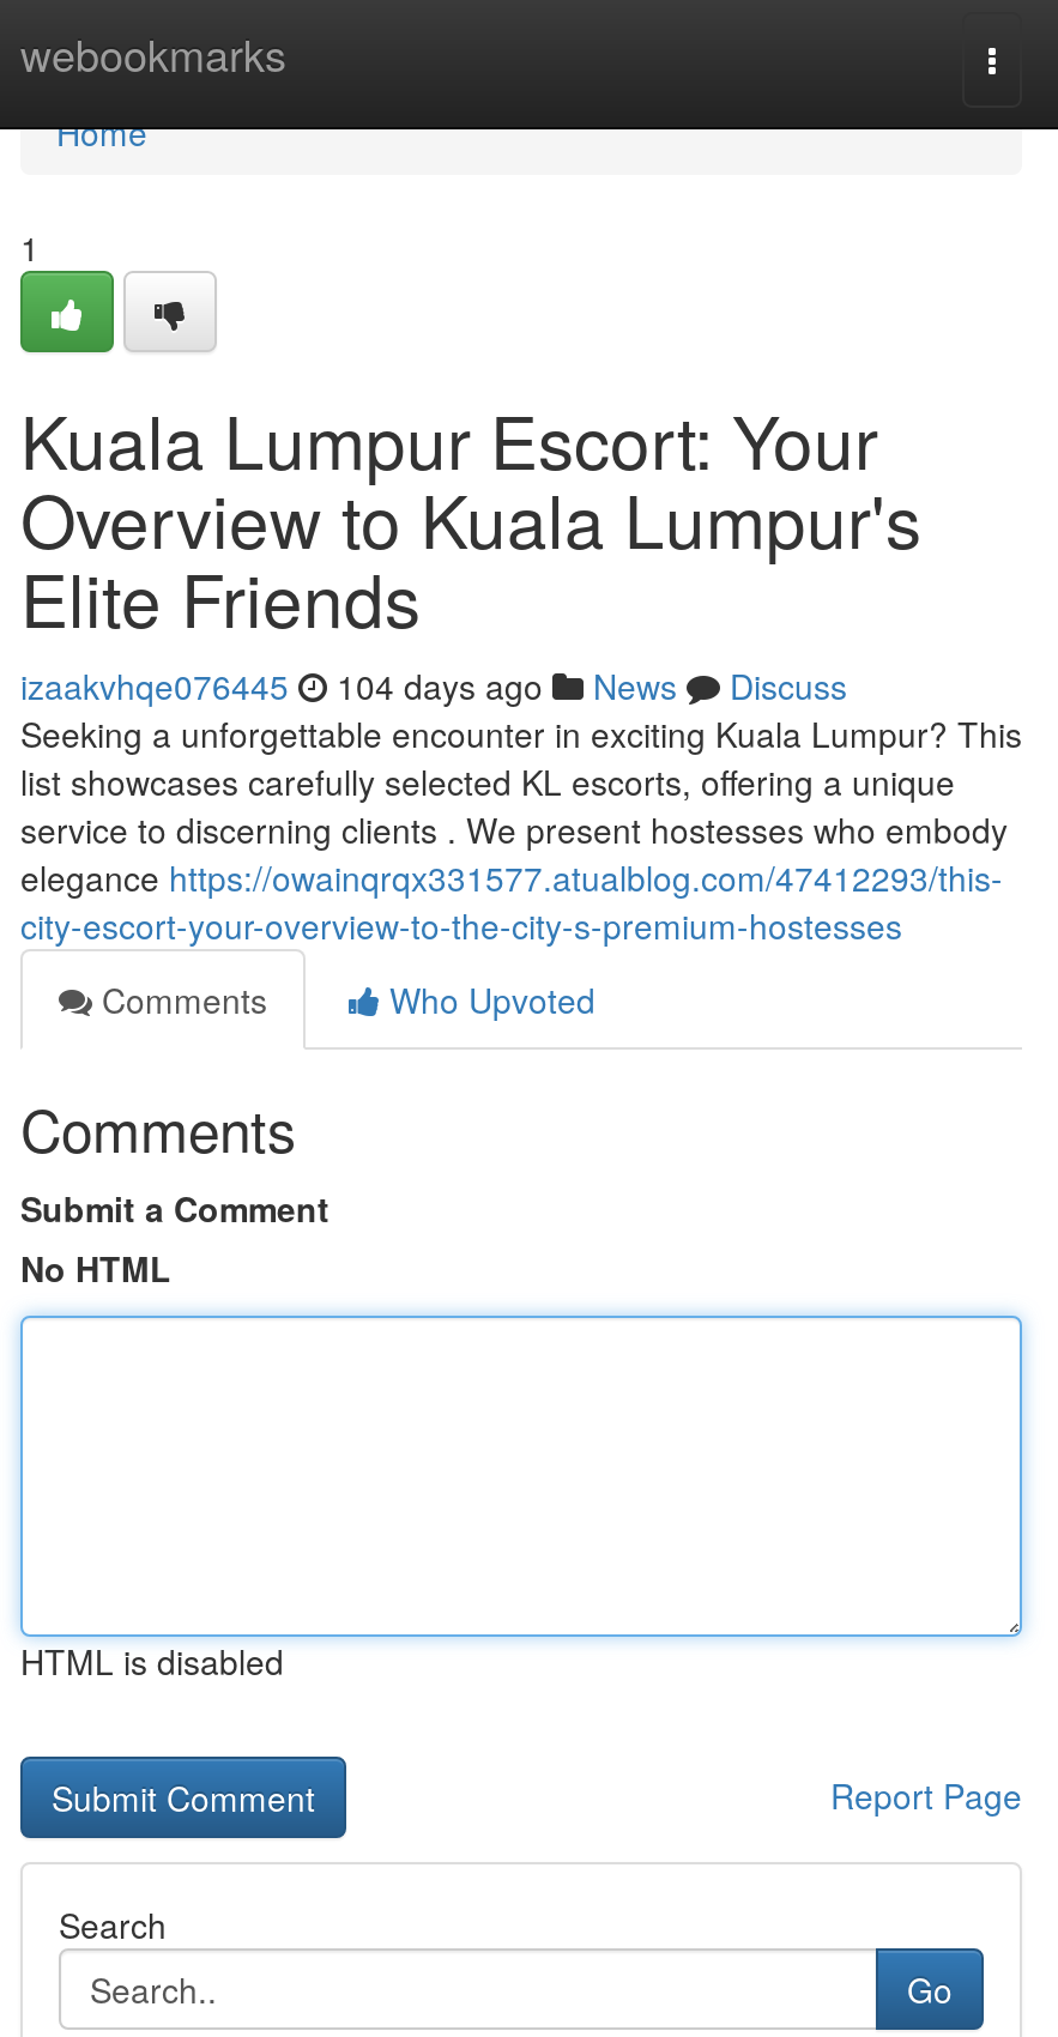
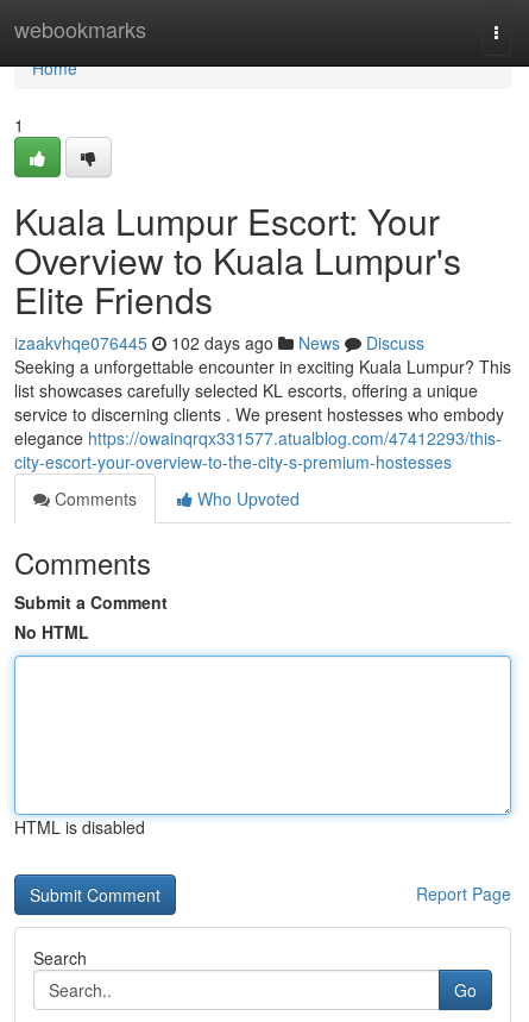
- izaakvhqe076445 104 days ago News Discuss
+ izaakvhqe076445 102 days ago News Discuss
